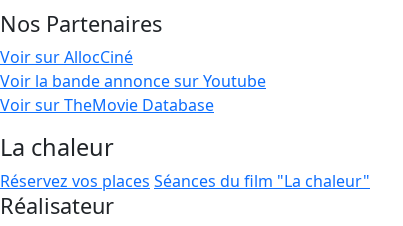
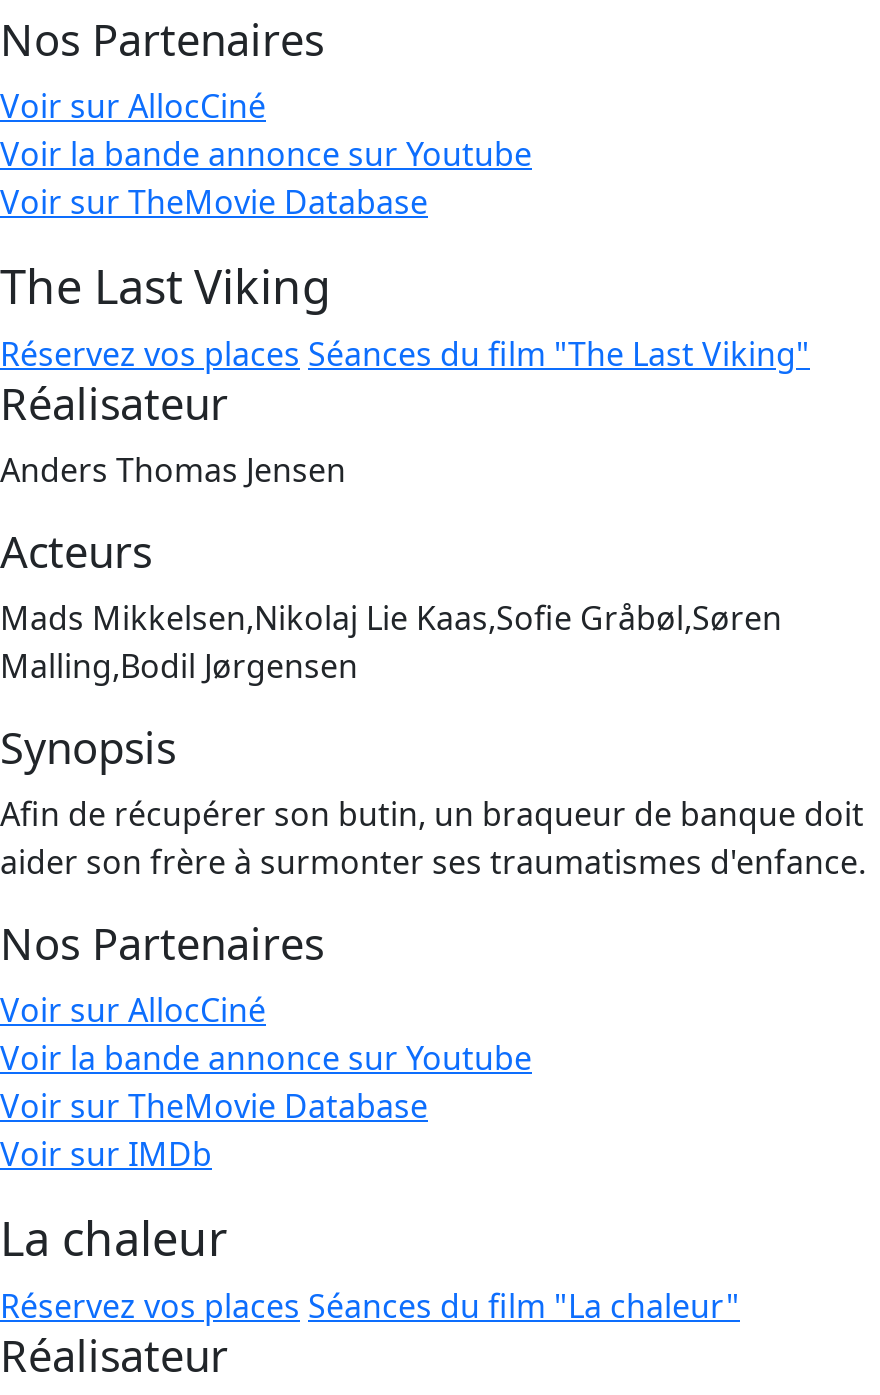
+ The Last Viking
+ Réservez vos places Séances du film "The Last Viking"
+ Réalisateur
+ Anders Thomas Jensen
+ Acteurs
+ Mads Mikkelsen,Nikolaj Lie Kaas,Sofie Gråbøl,Søren
+ Malling,Bodil Jørgensen
+ Synopsis
+ Afin de récupérer son butin, un braqueur de banque doit
+ aider son frère à surmonter ses traumatismes d'enfance.
+ Nos Partenaires
+ Voir sur AllocCiné
+ Voir la bande annonce sur Youtube
+ Voir sur TheMovie Database
+ Voir sur IMDb
